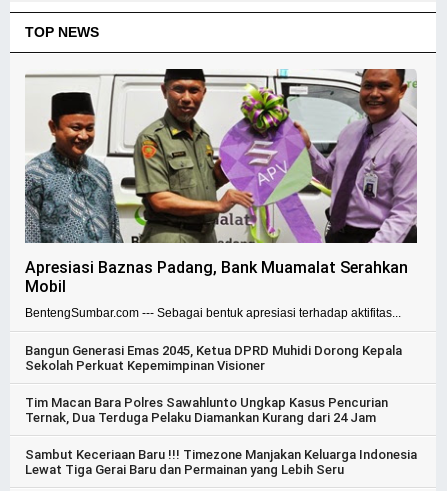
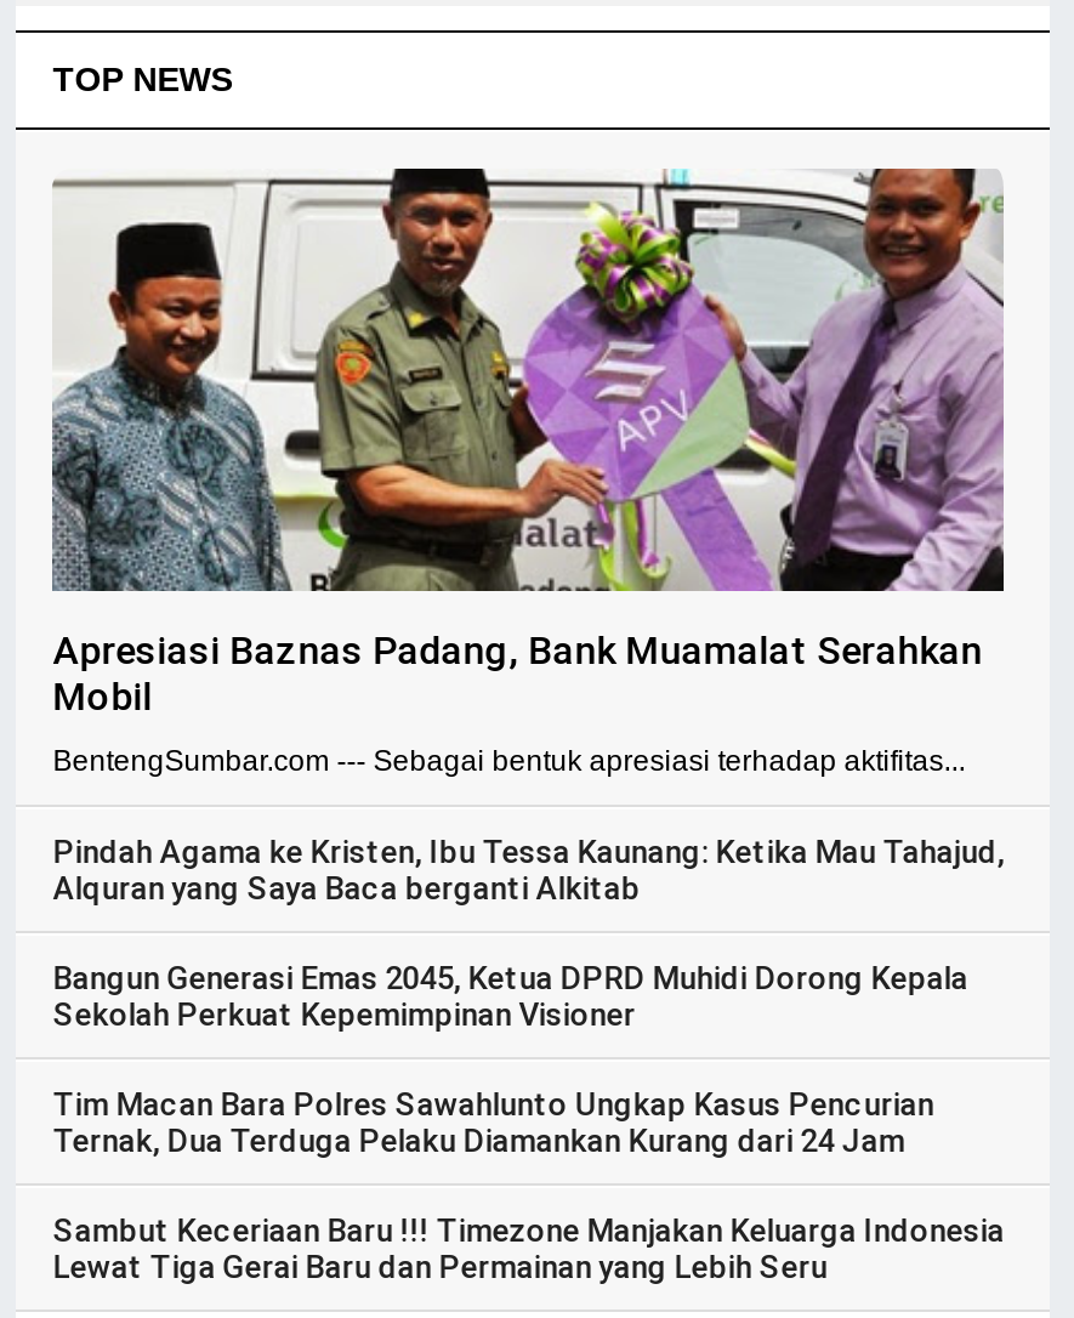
+ Pindah Agama ke Kristen, Ibu Tessa Kaunang: Ketika Mau Tahajud,
+ Alquran yang Saya Baca berganti Alkitab
